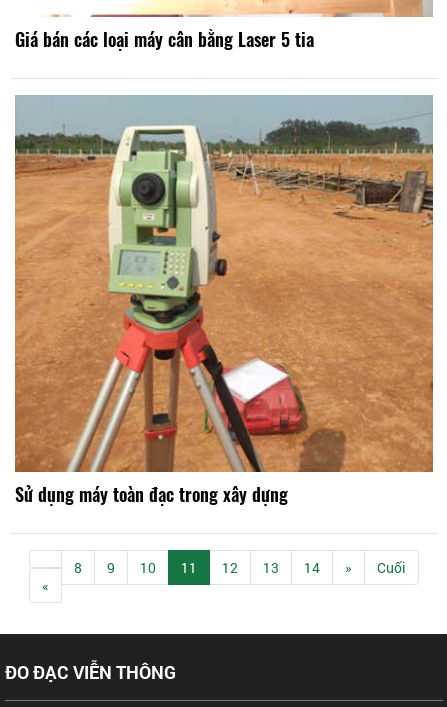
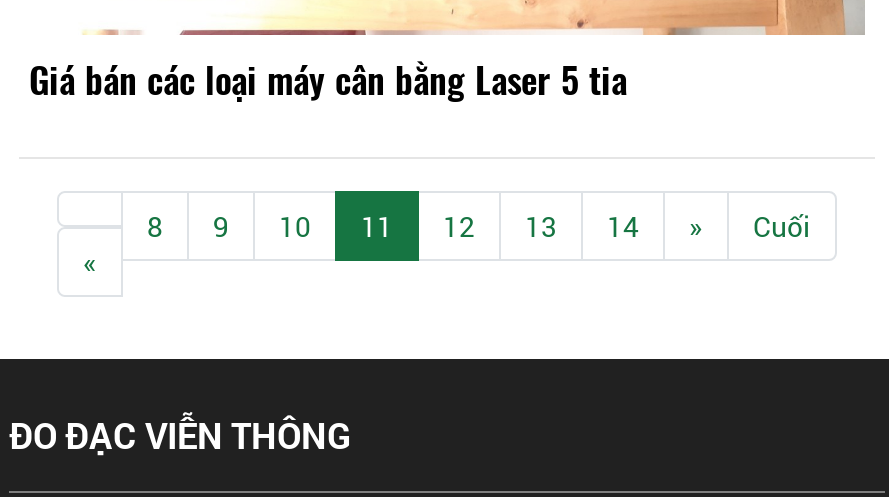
- [image]
- Sử dụng máy toàn đạc trong xây dựng
